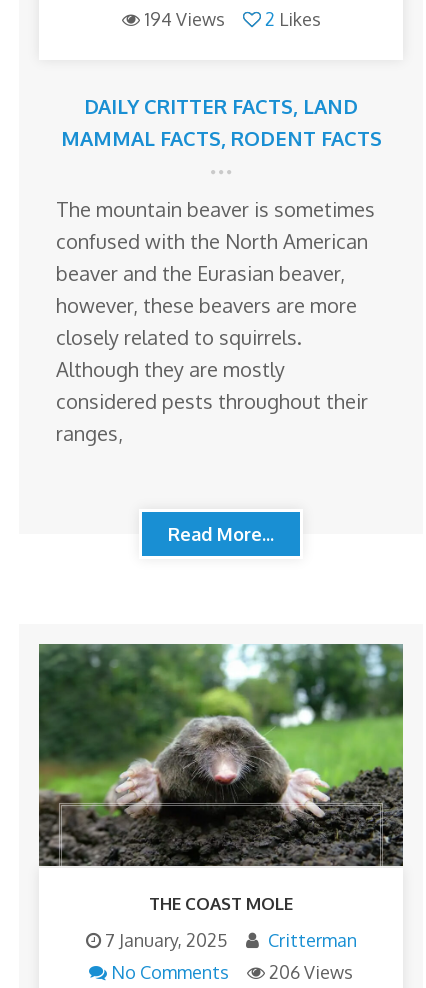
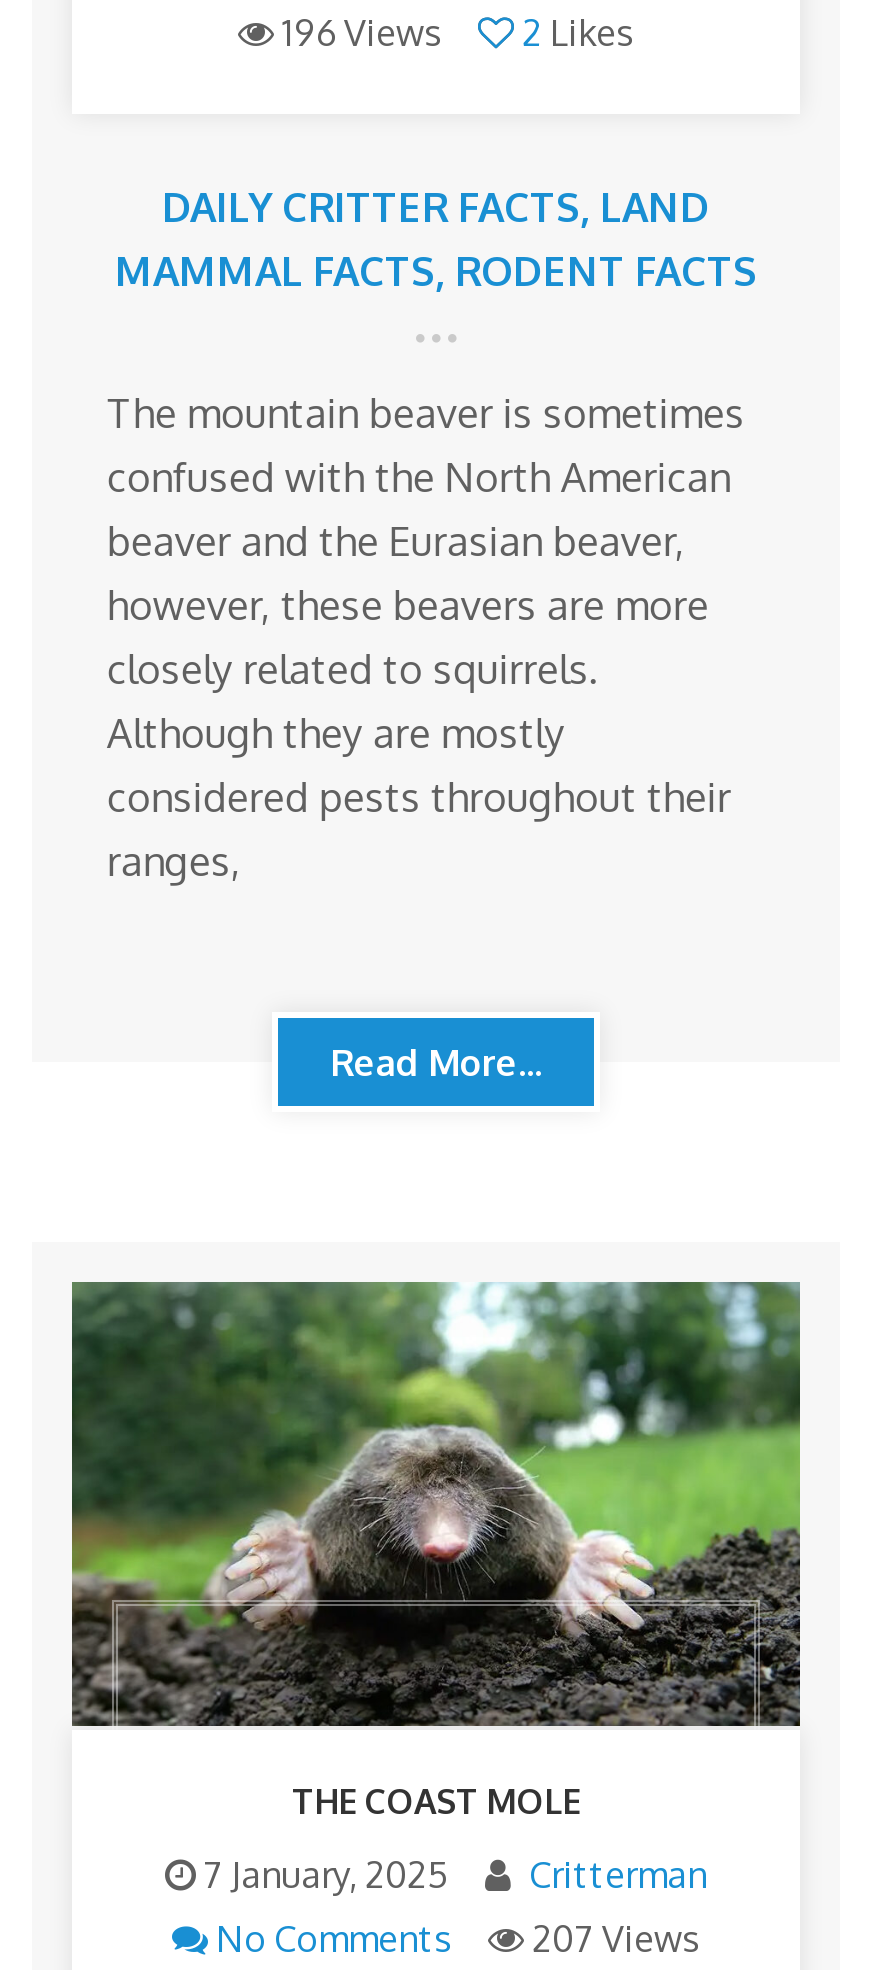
- 194 Views 2 Likes
+ 196 Views 2 Likes

- No Comments 206 Views
+ No Comments 207 Views
